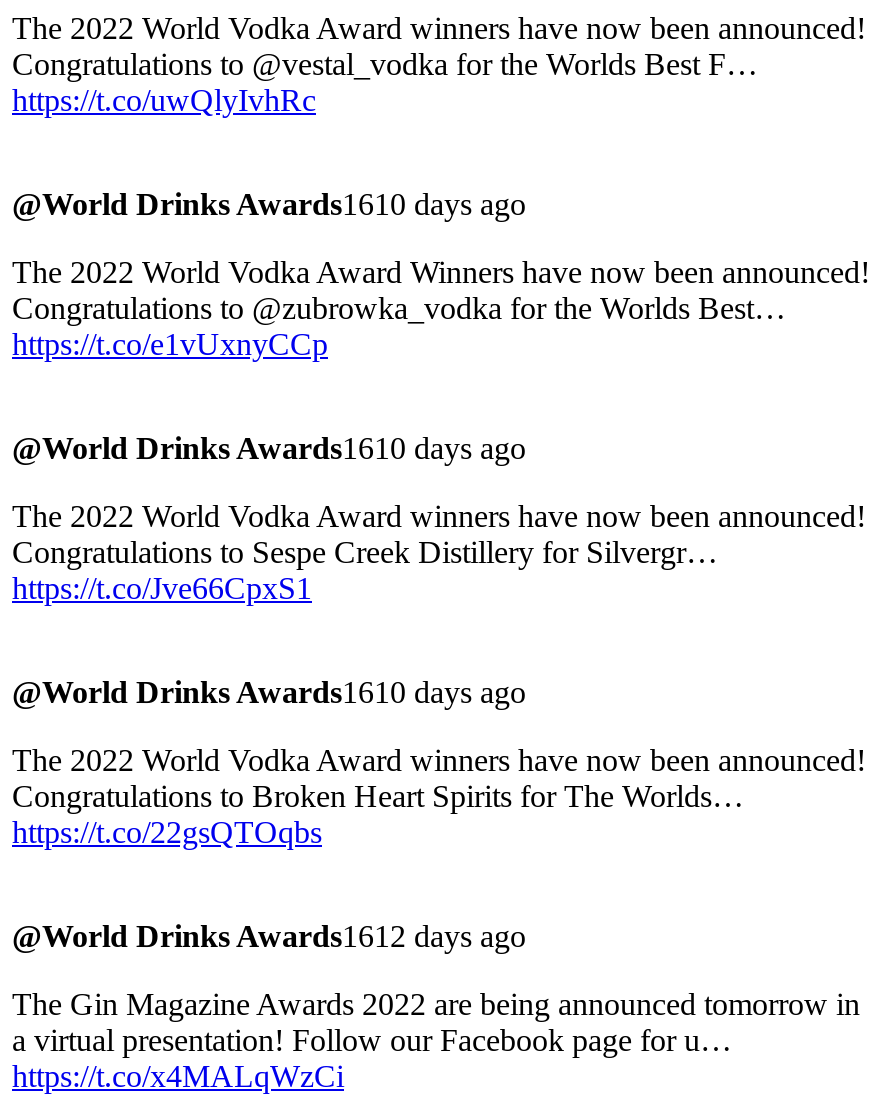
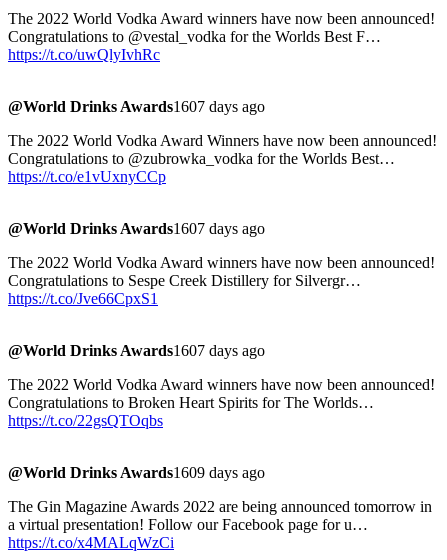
- @World Drinks Awards1610 days ago
+ @World Drinks Awards1607 days ago

- @World Drinks Awards1610 days ago
+ @World Drinks Awards1607 days ago

- @World Drinks Awards1610 days ago
+ @World Drinks Awards1607 days ago

- @World Drinks Awards1612 days ago
+ @World Drinks Awards1609 days ago
